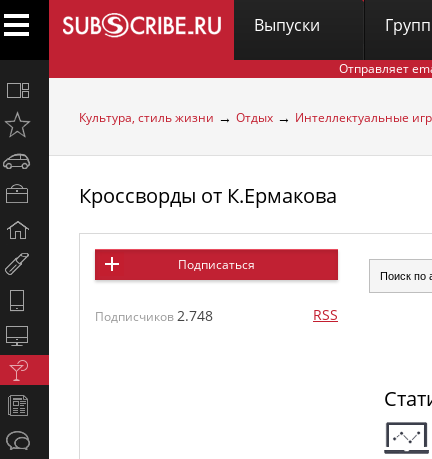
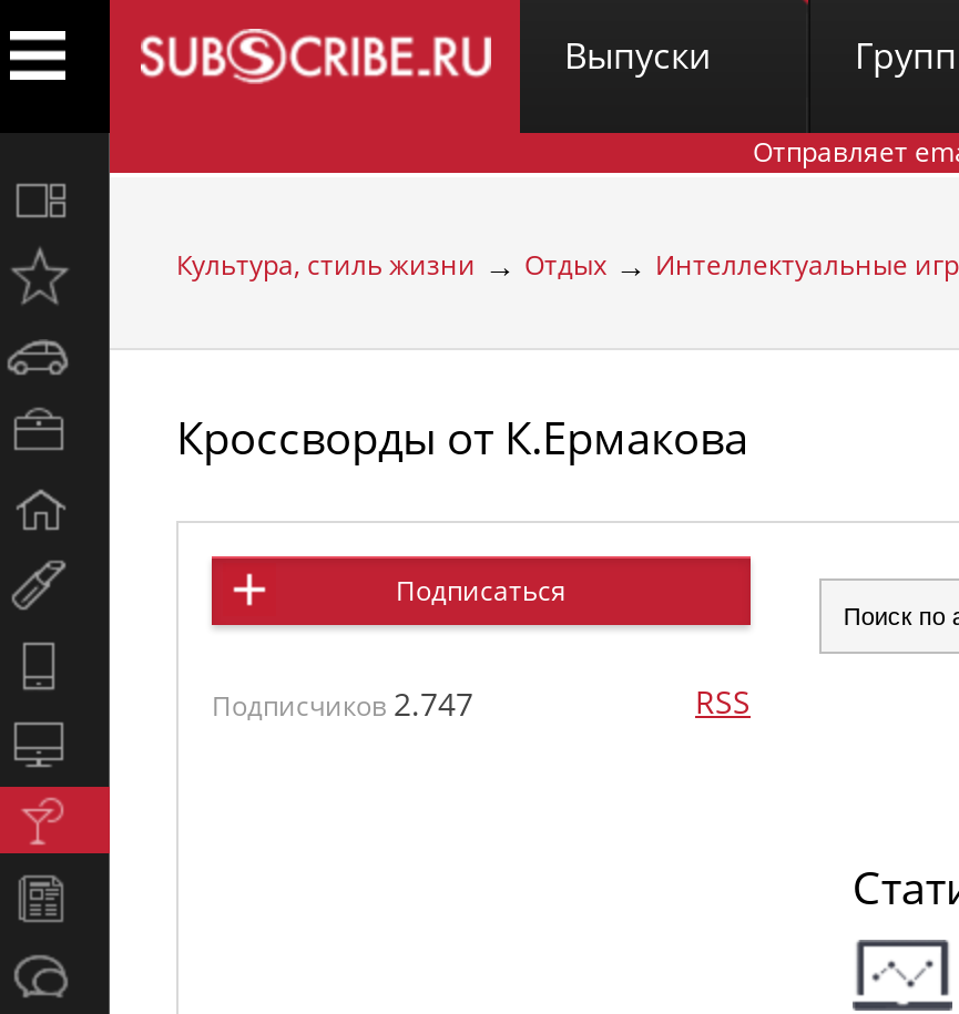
- Подписчиков 2.748
+ Подписчиков 2.747
